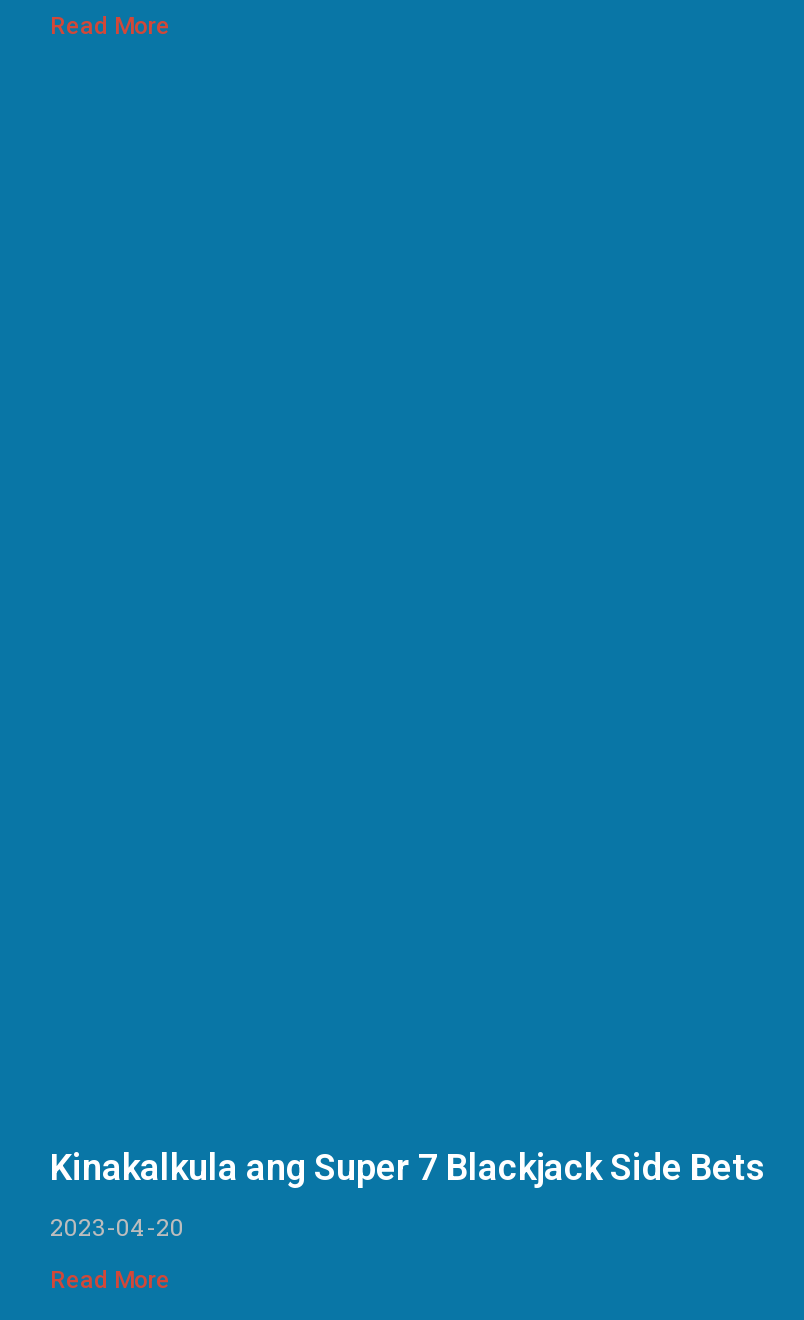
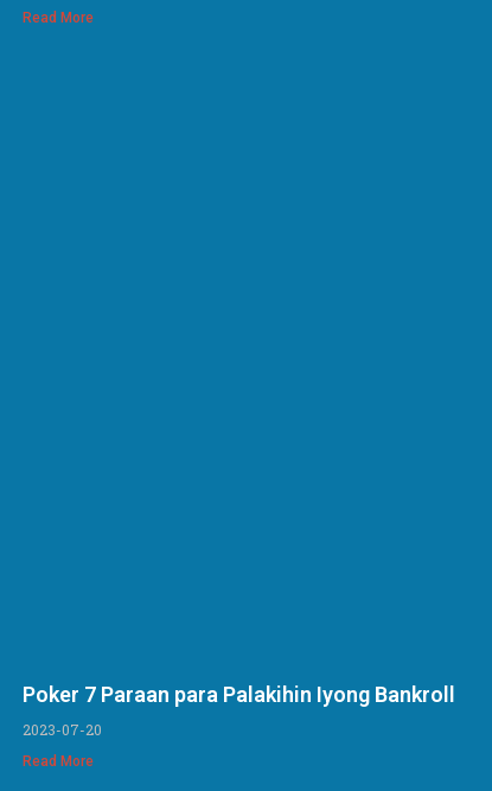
- Kinakalkula ang Super 7 Blackjack Side Bets
+ Poker 7 Paraan para Palakihin Iyong Bankroll

- 2023-04-20
+ 2023-07-20
